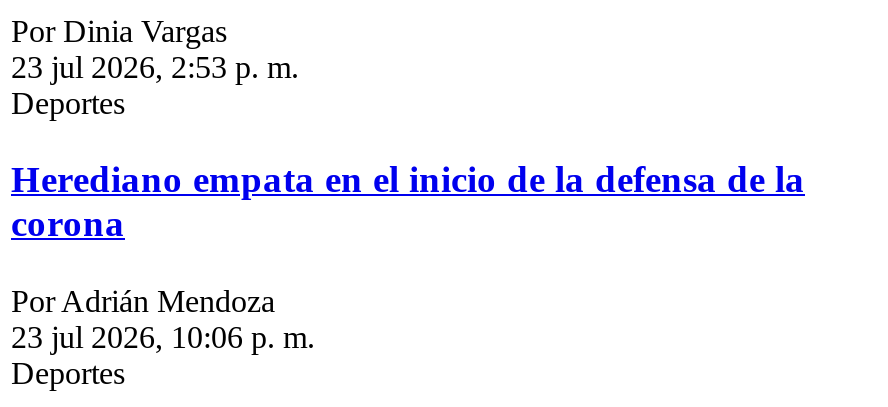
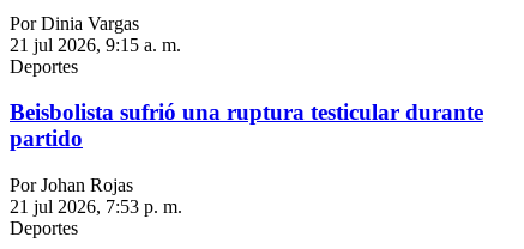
- 23 jul 2026, 2:53 p. m.
+ 21 jul 2026, 9:15 a. m.

- Herediano empata en el inicio de la defensa de la
- corona
+ Beisbolista sufrió una ruptura testicular durante
+ partido

- Por Adrián Mendoza
- 23 jul 2026, 10:06 p. m.
+ Por Johan Rojas
+ 21 jul 2026, 7:53 p. m.
